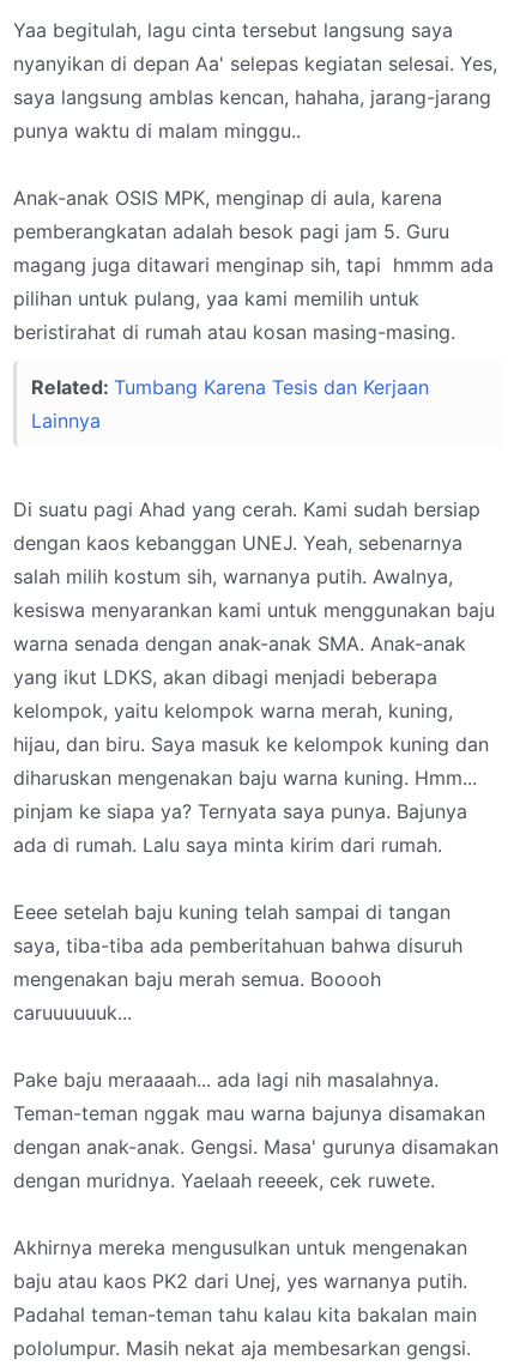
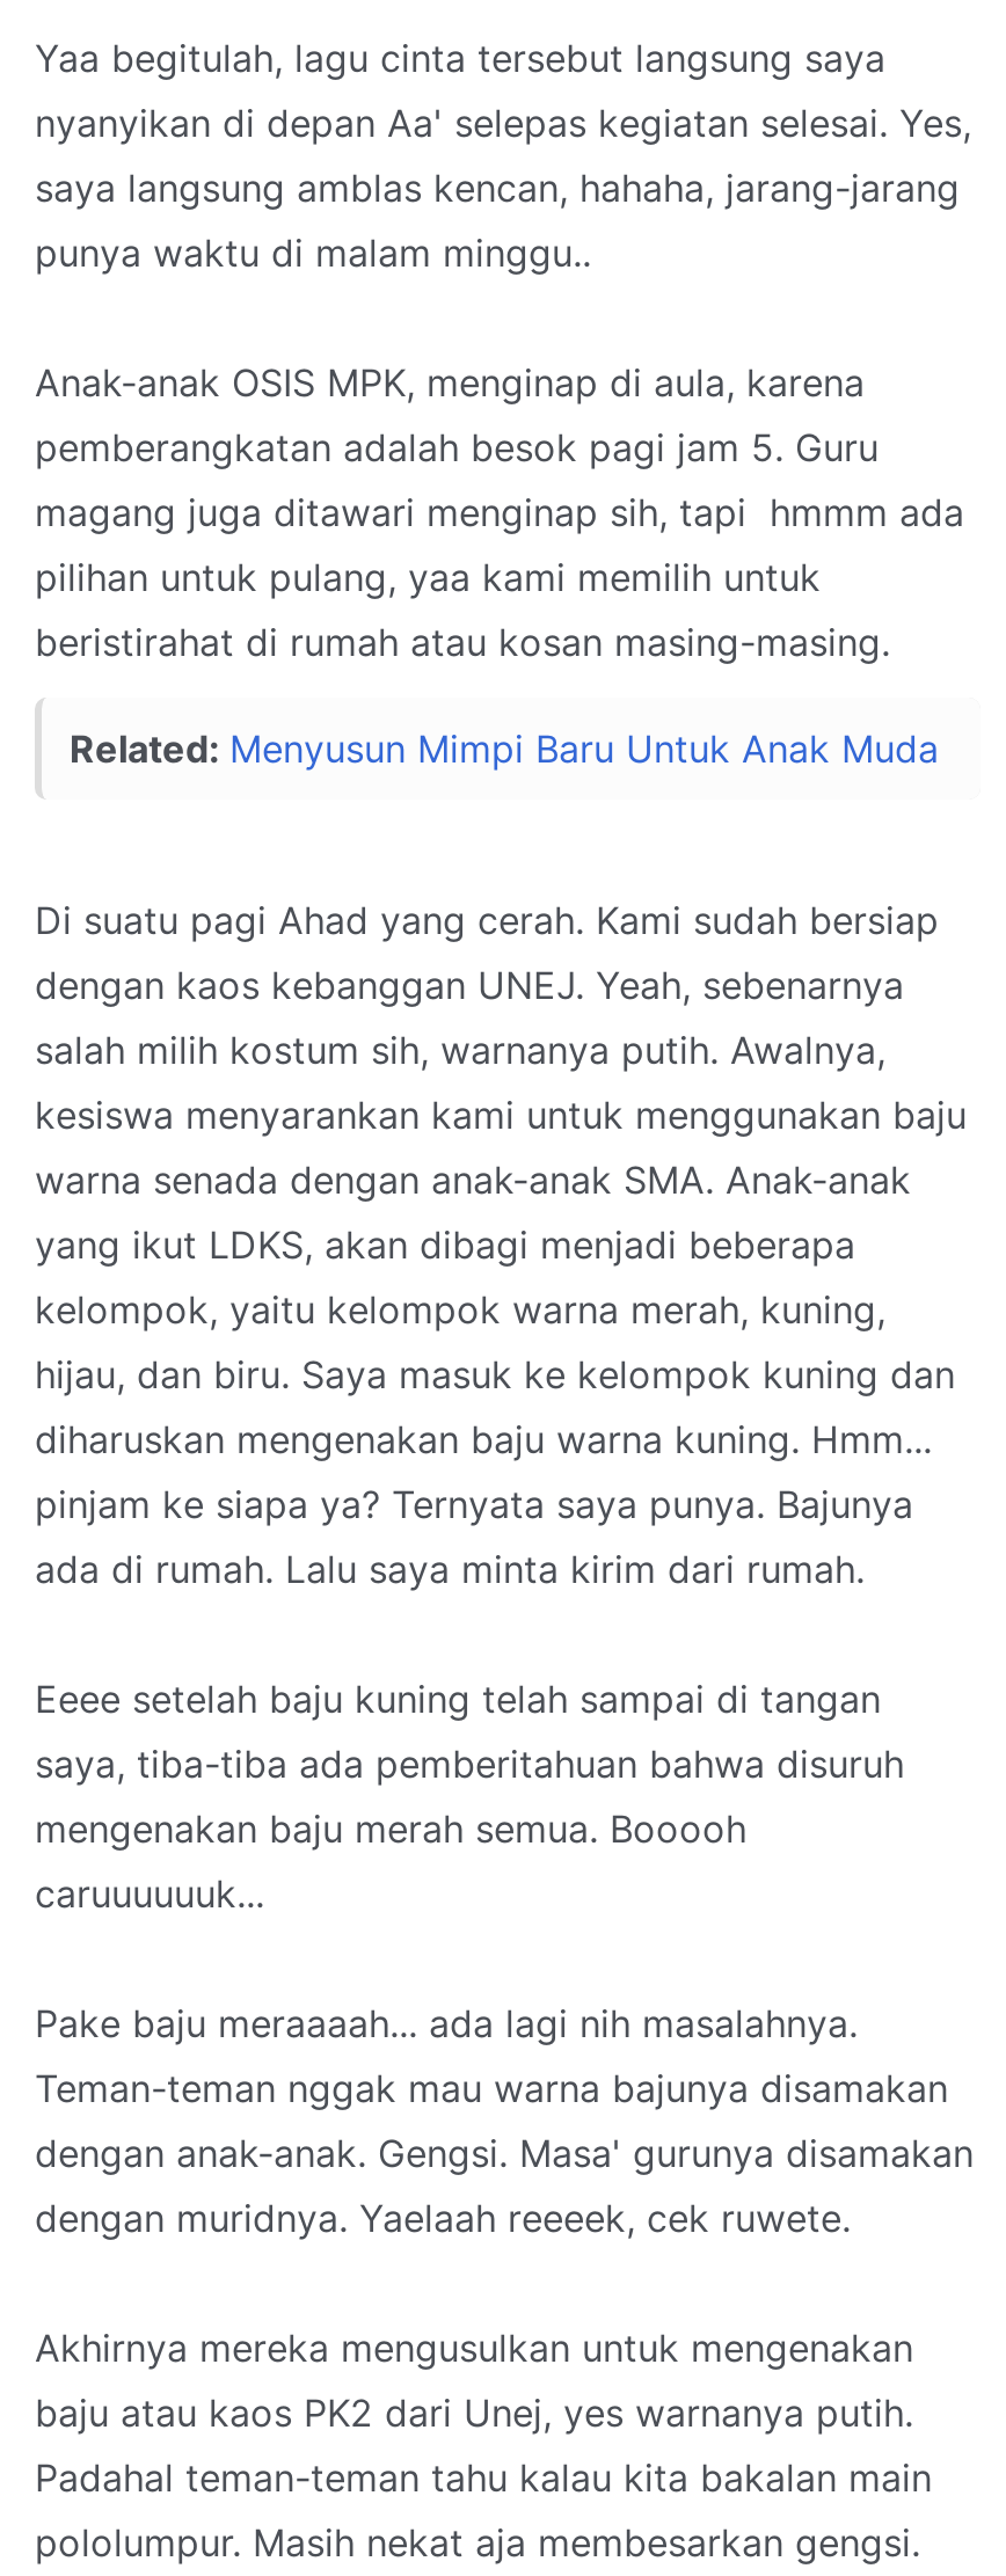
- Related: Tumbang Karena Tesis dan Kerjaan
- Lainnya
+ Related: Menyusun Mimpi Baru Untuk Anak Muda
